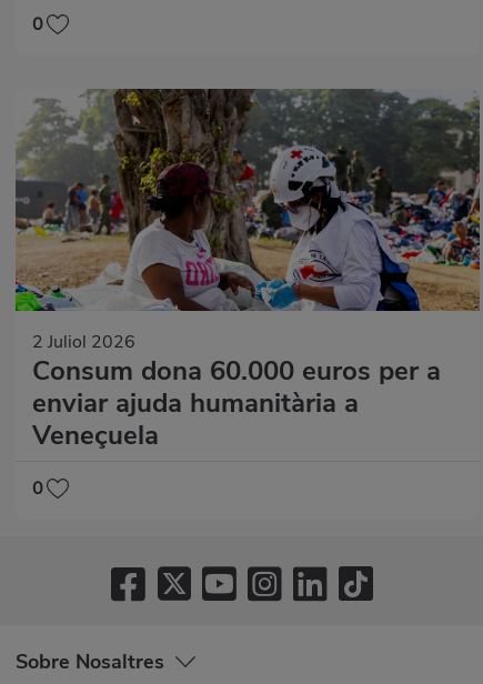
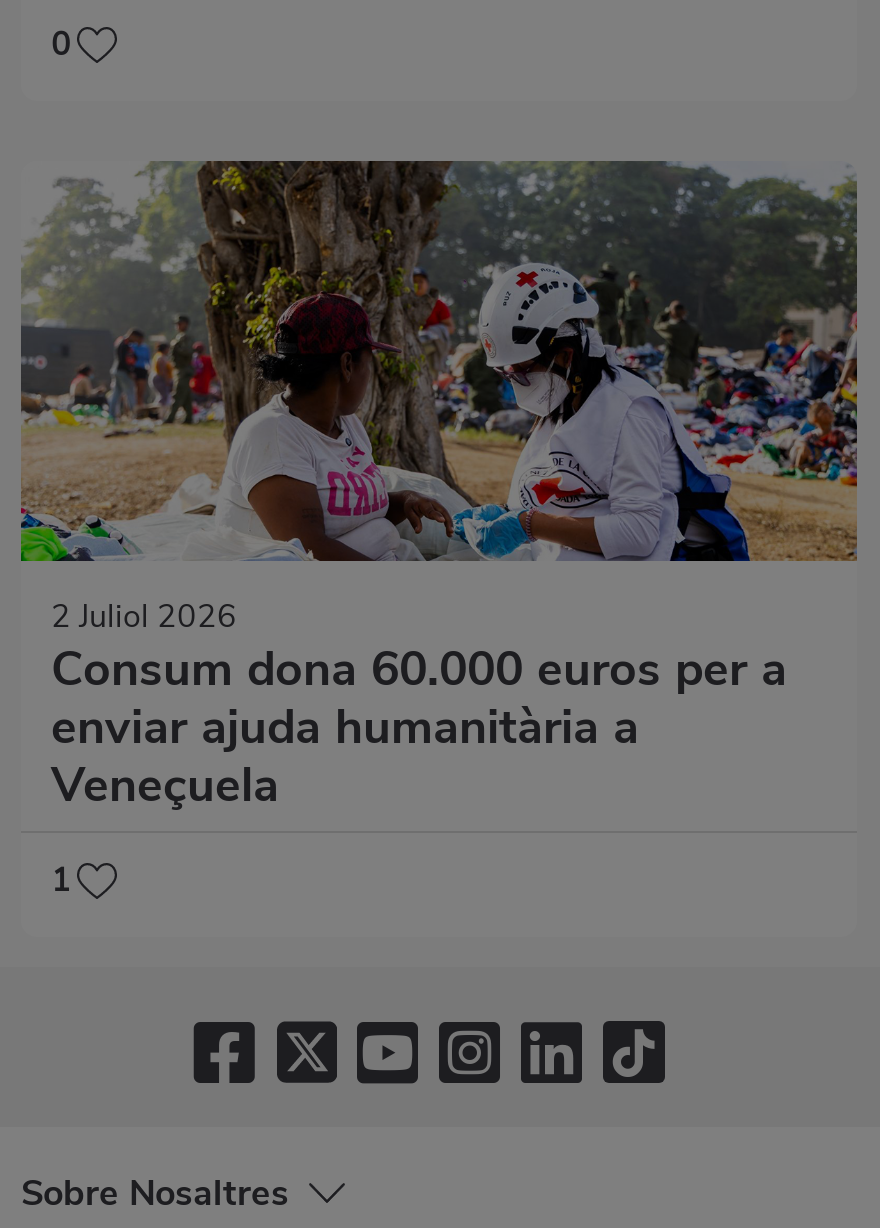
- 0
+ 1
